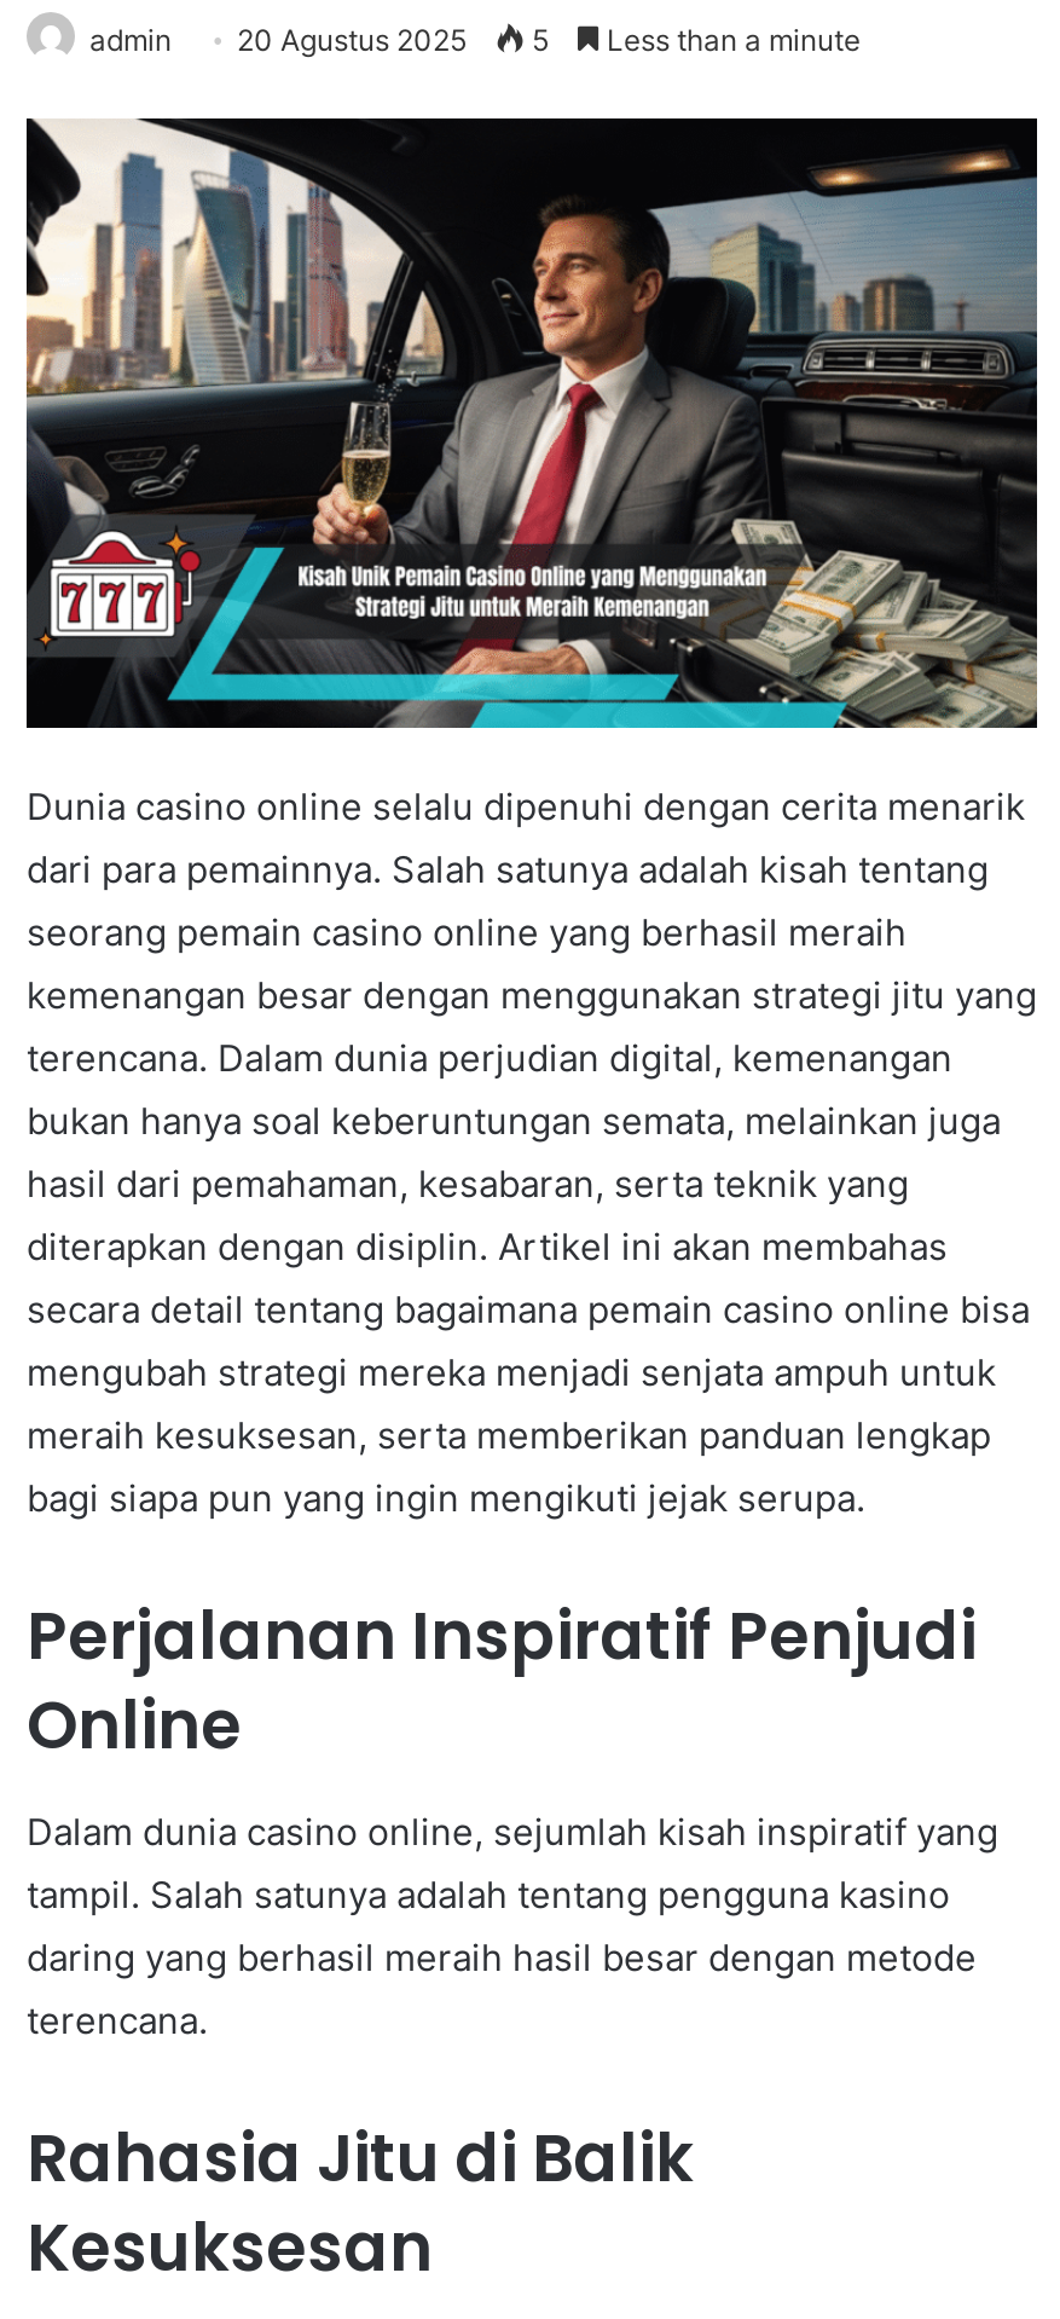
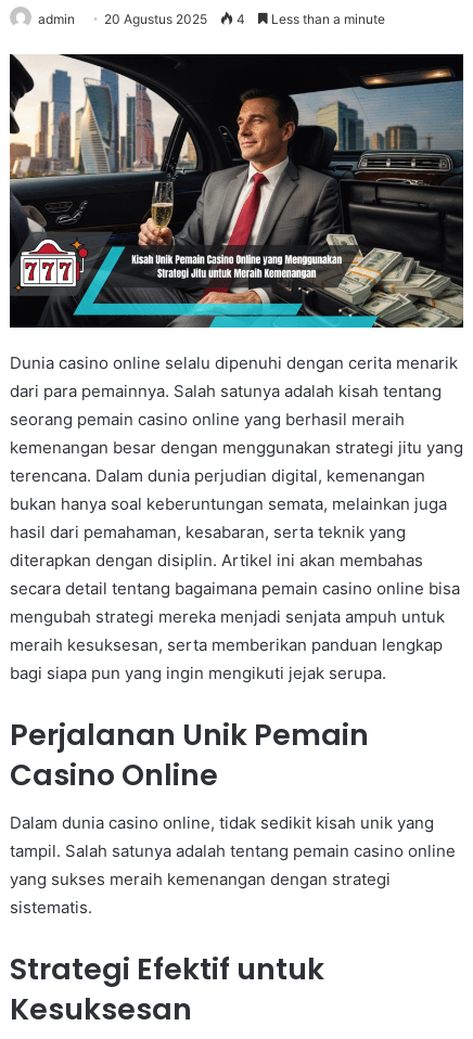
- admin 20 Agustus 2025 5 Less than a minute
+ admin 20 Agustus 2025 4 Less than a minute

- Perjalanan Inspiratif Penjudi
- Online
- Dalam dunia casino online, sejumlah kisah inspiratif yang
- tampil. Salah satunya adalah tentang pengguna kasino
- daring yang berhasil meraih hasil besar dengan metode
- terencana.
+ Perjalanan Unik Pemain
+ Casino Online
+ Dalam dunia casino online, tidak sedikit kisah unik yang
+ tampil. Salah satunya adalah tentang pemain casino online
+ yang sukses meraih kemenangan dengan strategi
+ sistematis.

- Rahasia Jitu di Balik
+ Strategi Efektif untuk
